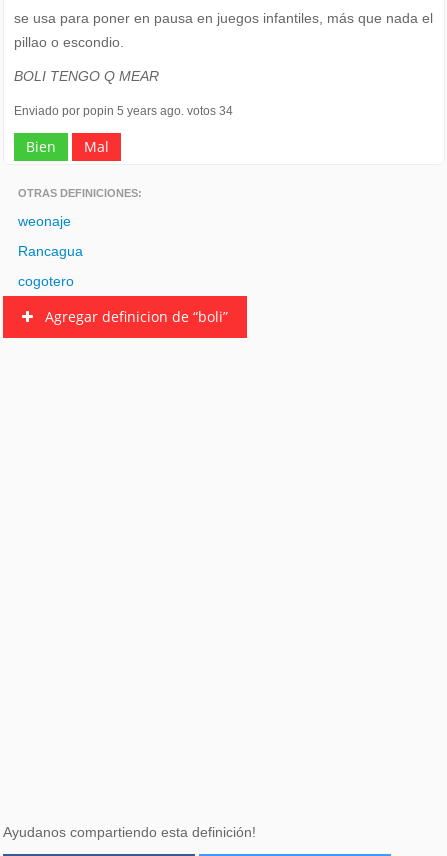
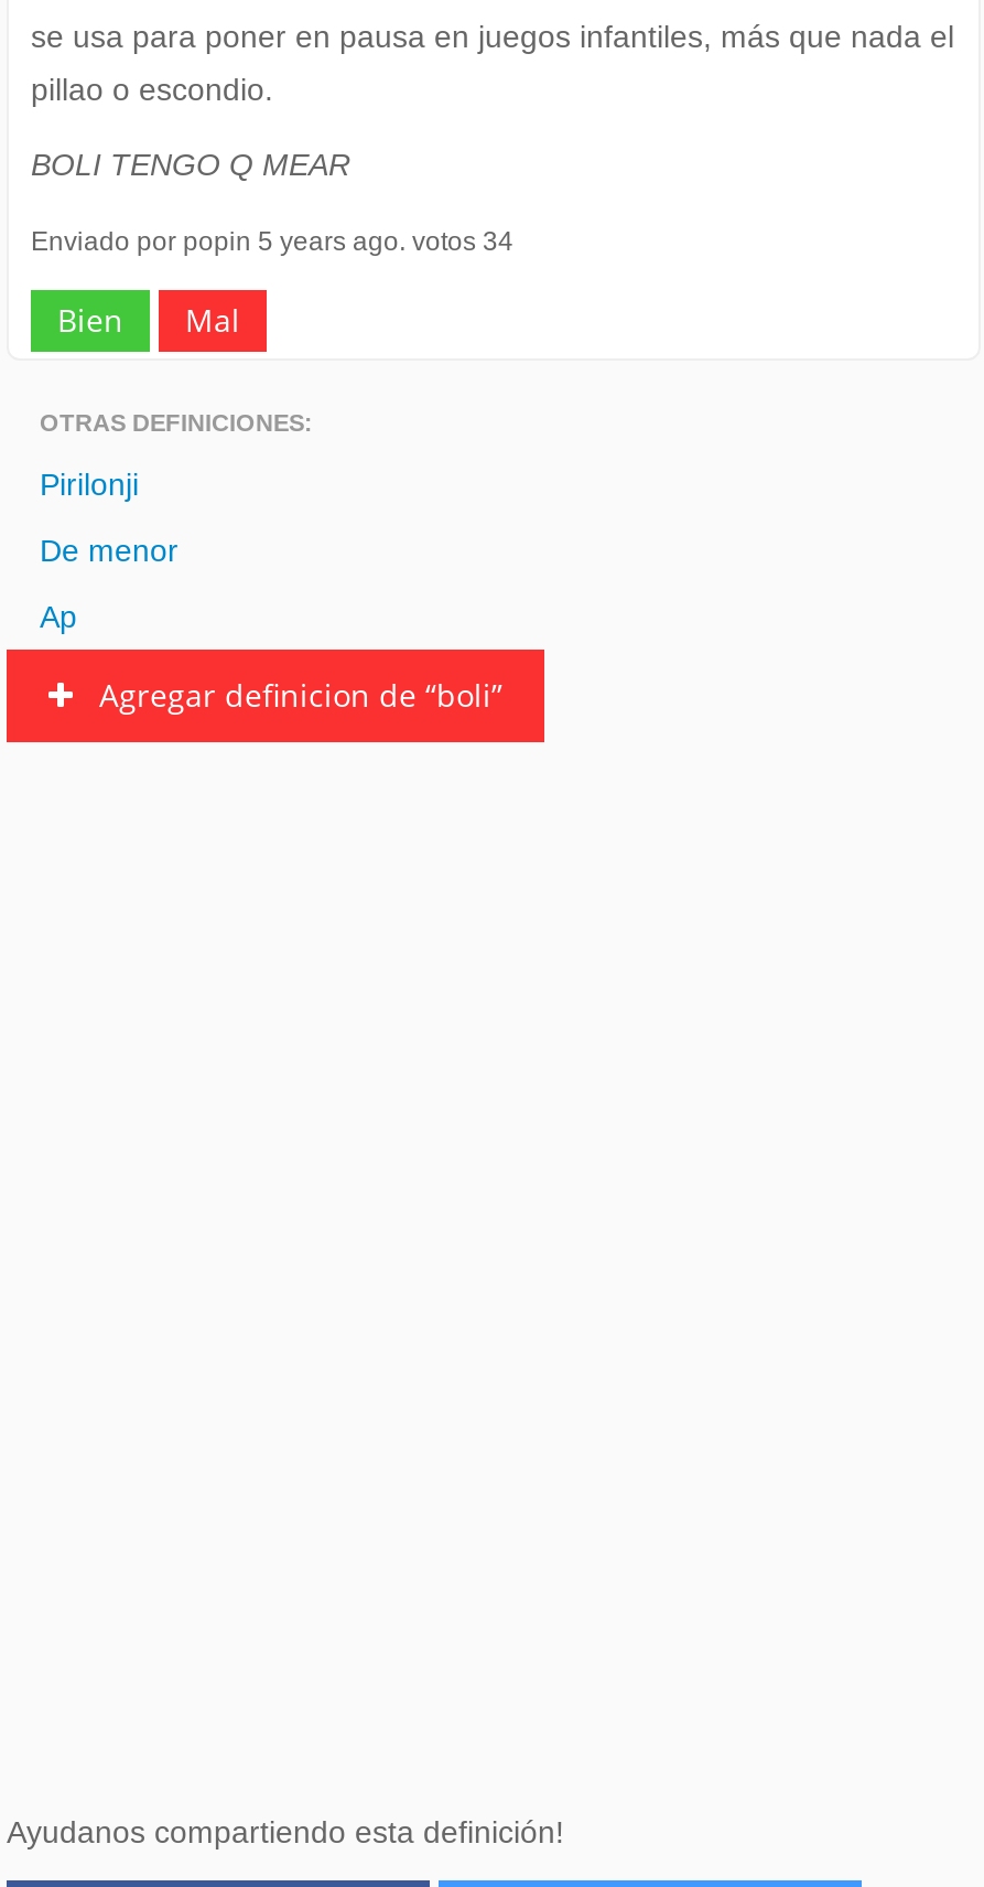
- weonaje
+ Pirilonji

- Rancagua
+ De menor

- cogotero
+ Ap
